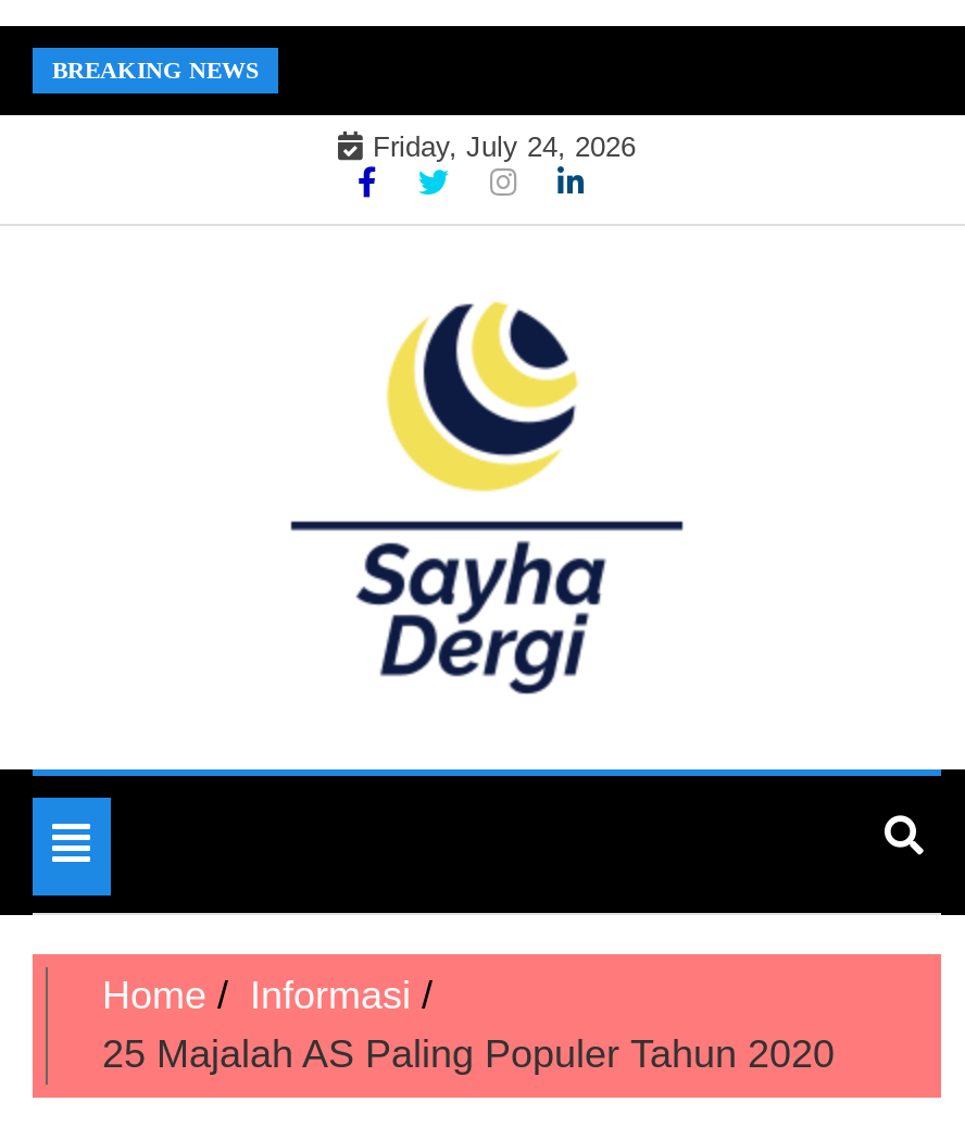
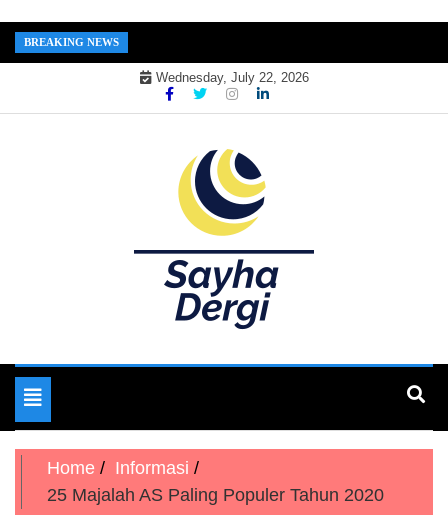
- Friday, July 24, 2026
+ Wednesday, July 22, 2026
